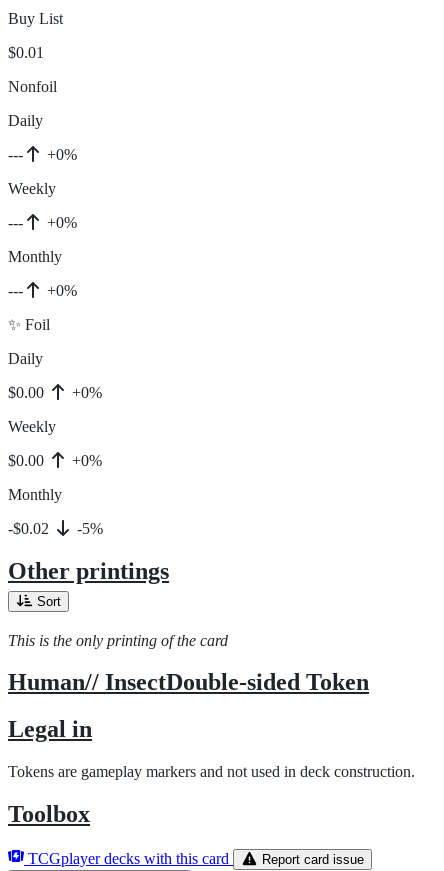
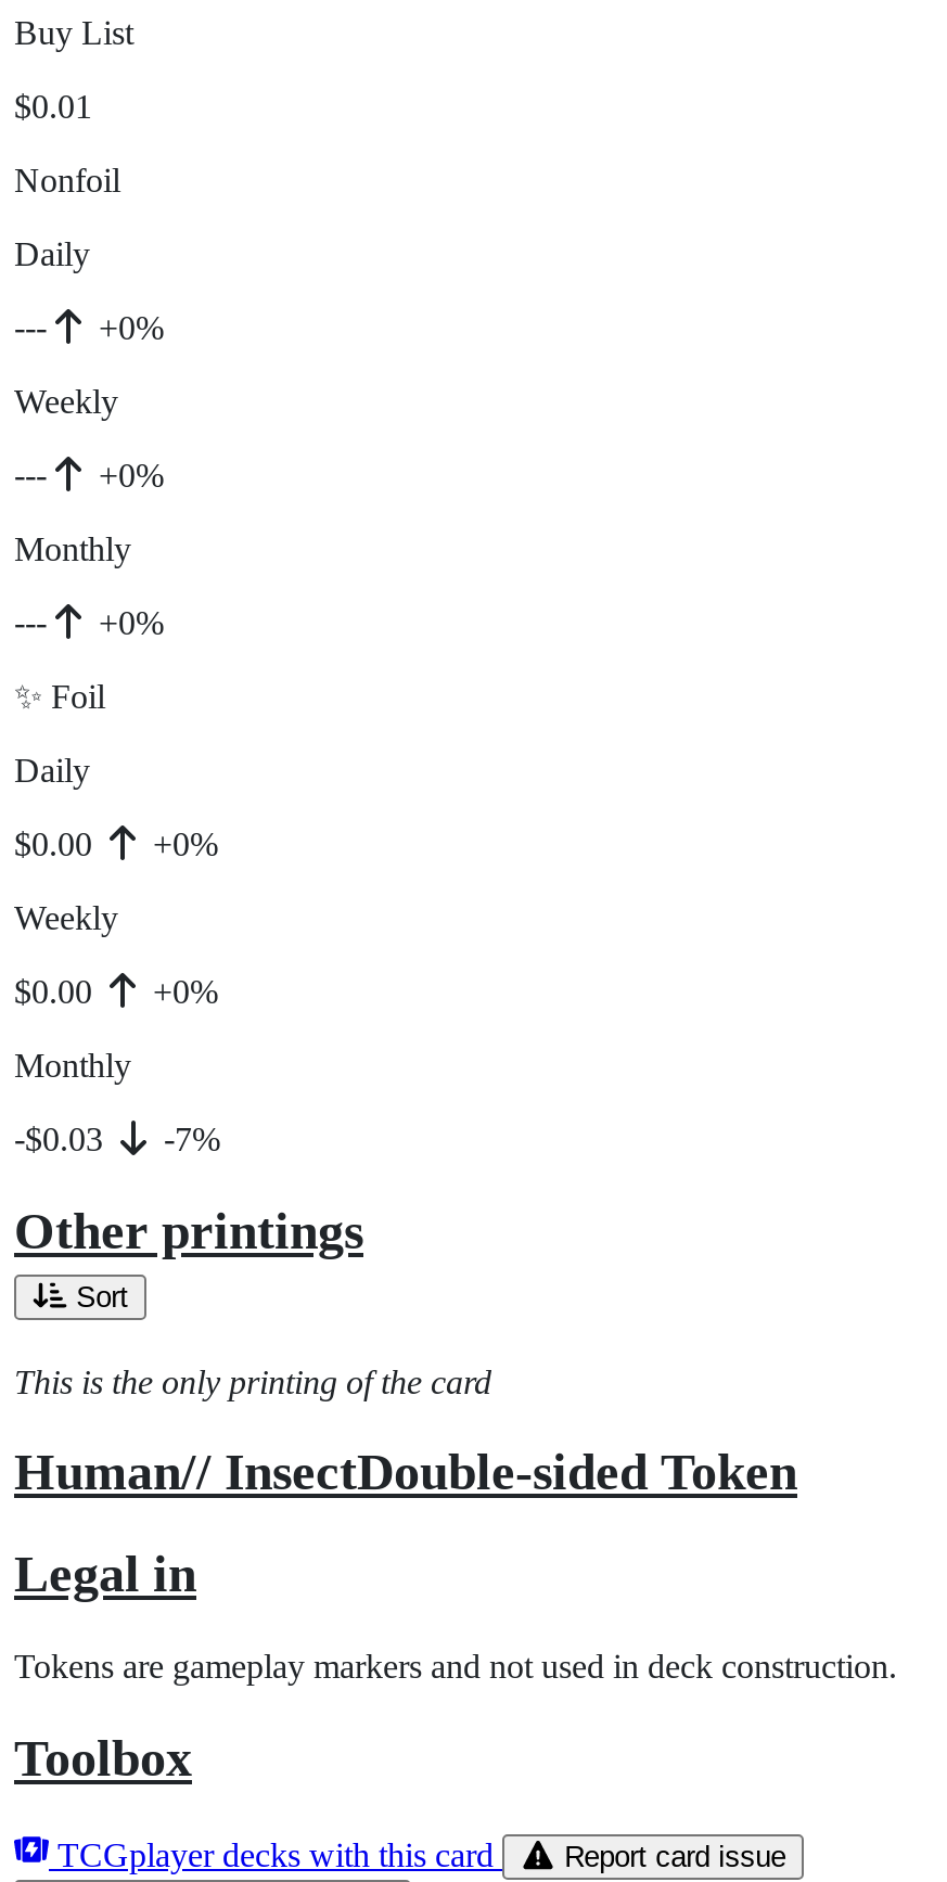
- -$0.02
+ -$0.03

- -5%
+ -7%
